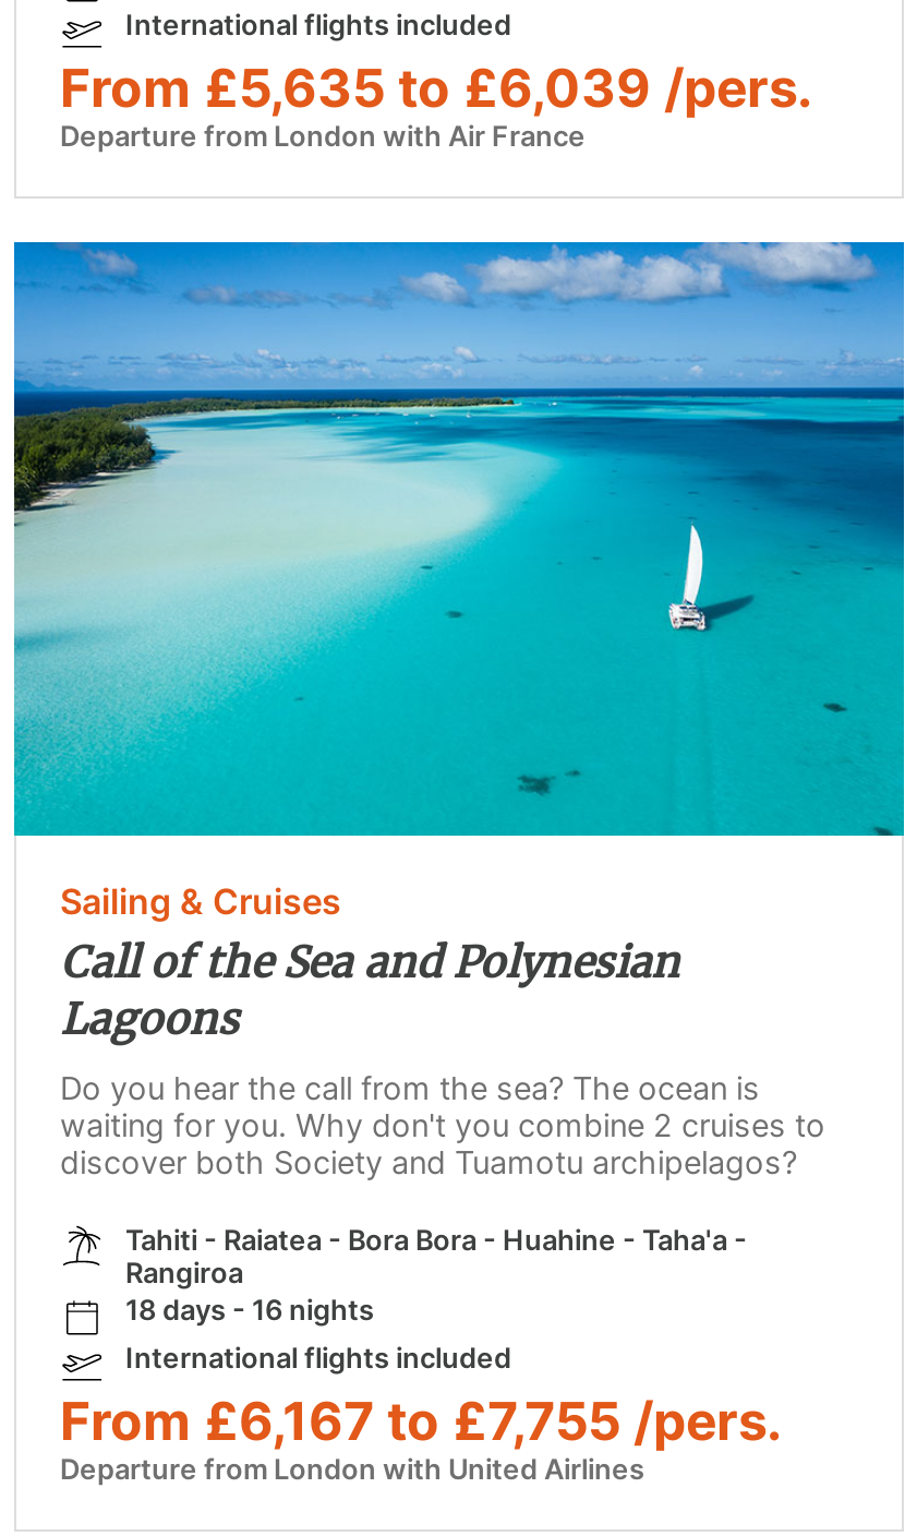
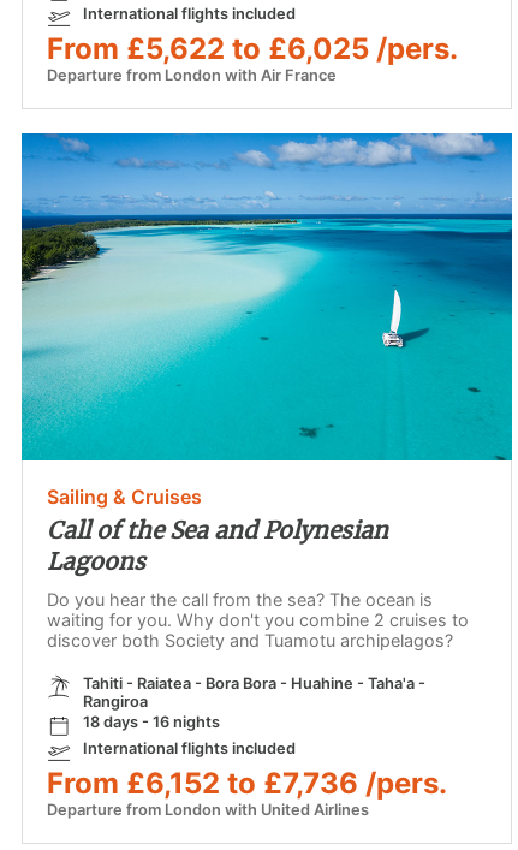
- From £5,635 to £6,039 /pers.
+ From £5,622 to £6,025 /pers.

- From £6,167 to £7,755 /pers.
+ From £6,152 to £7,736 /pers.
